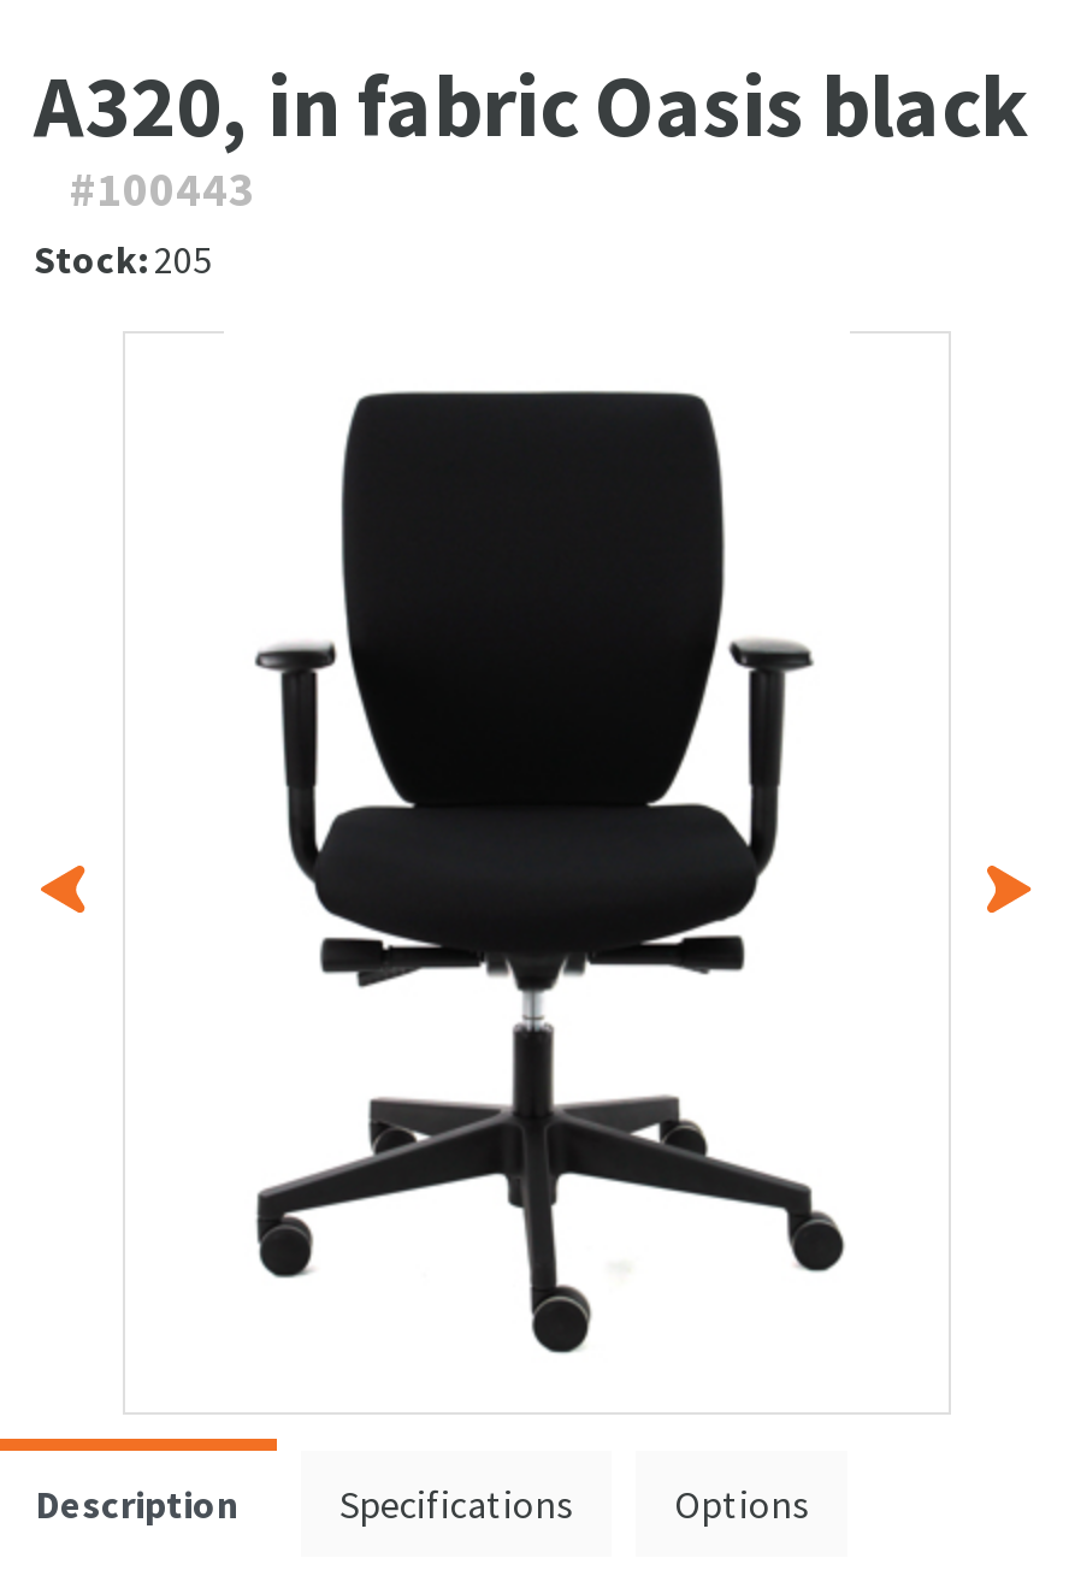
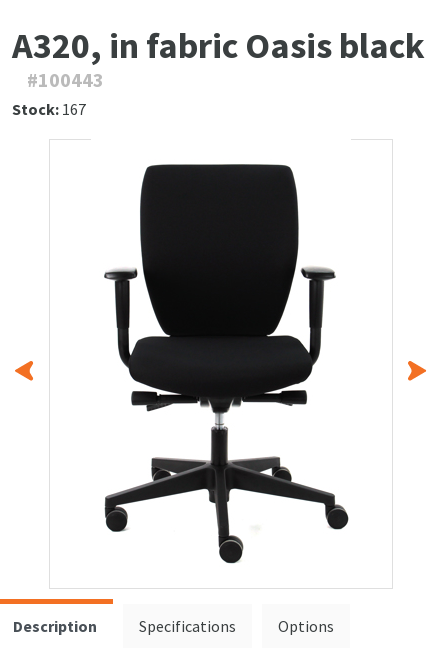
- Stock: 205
+ Stock: 167
